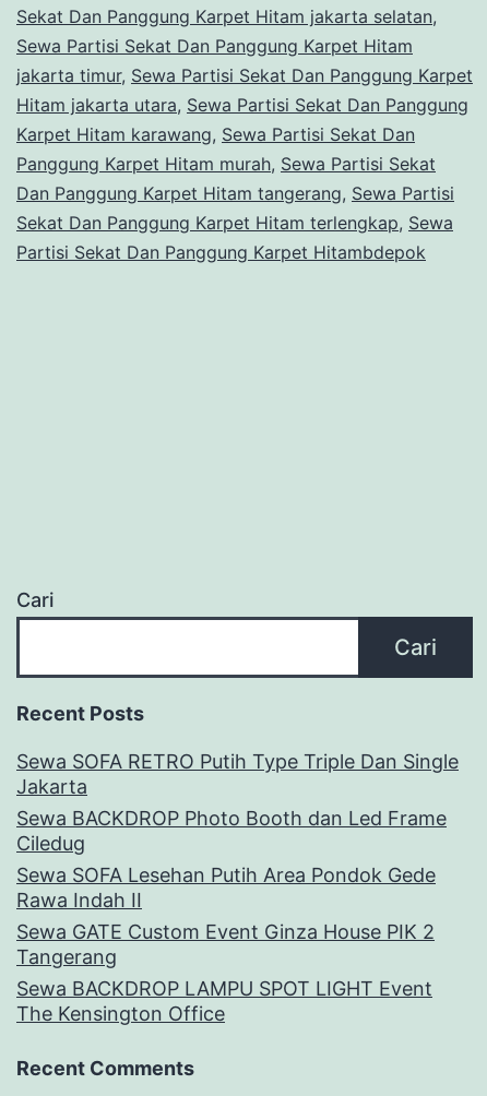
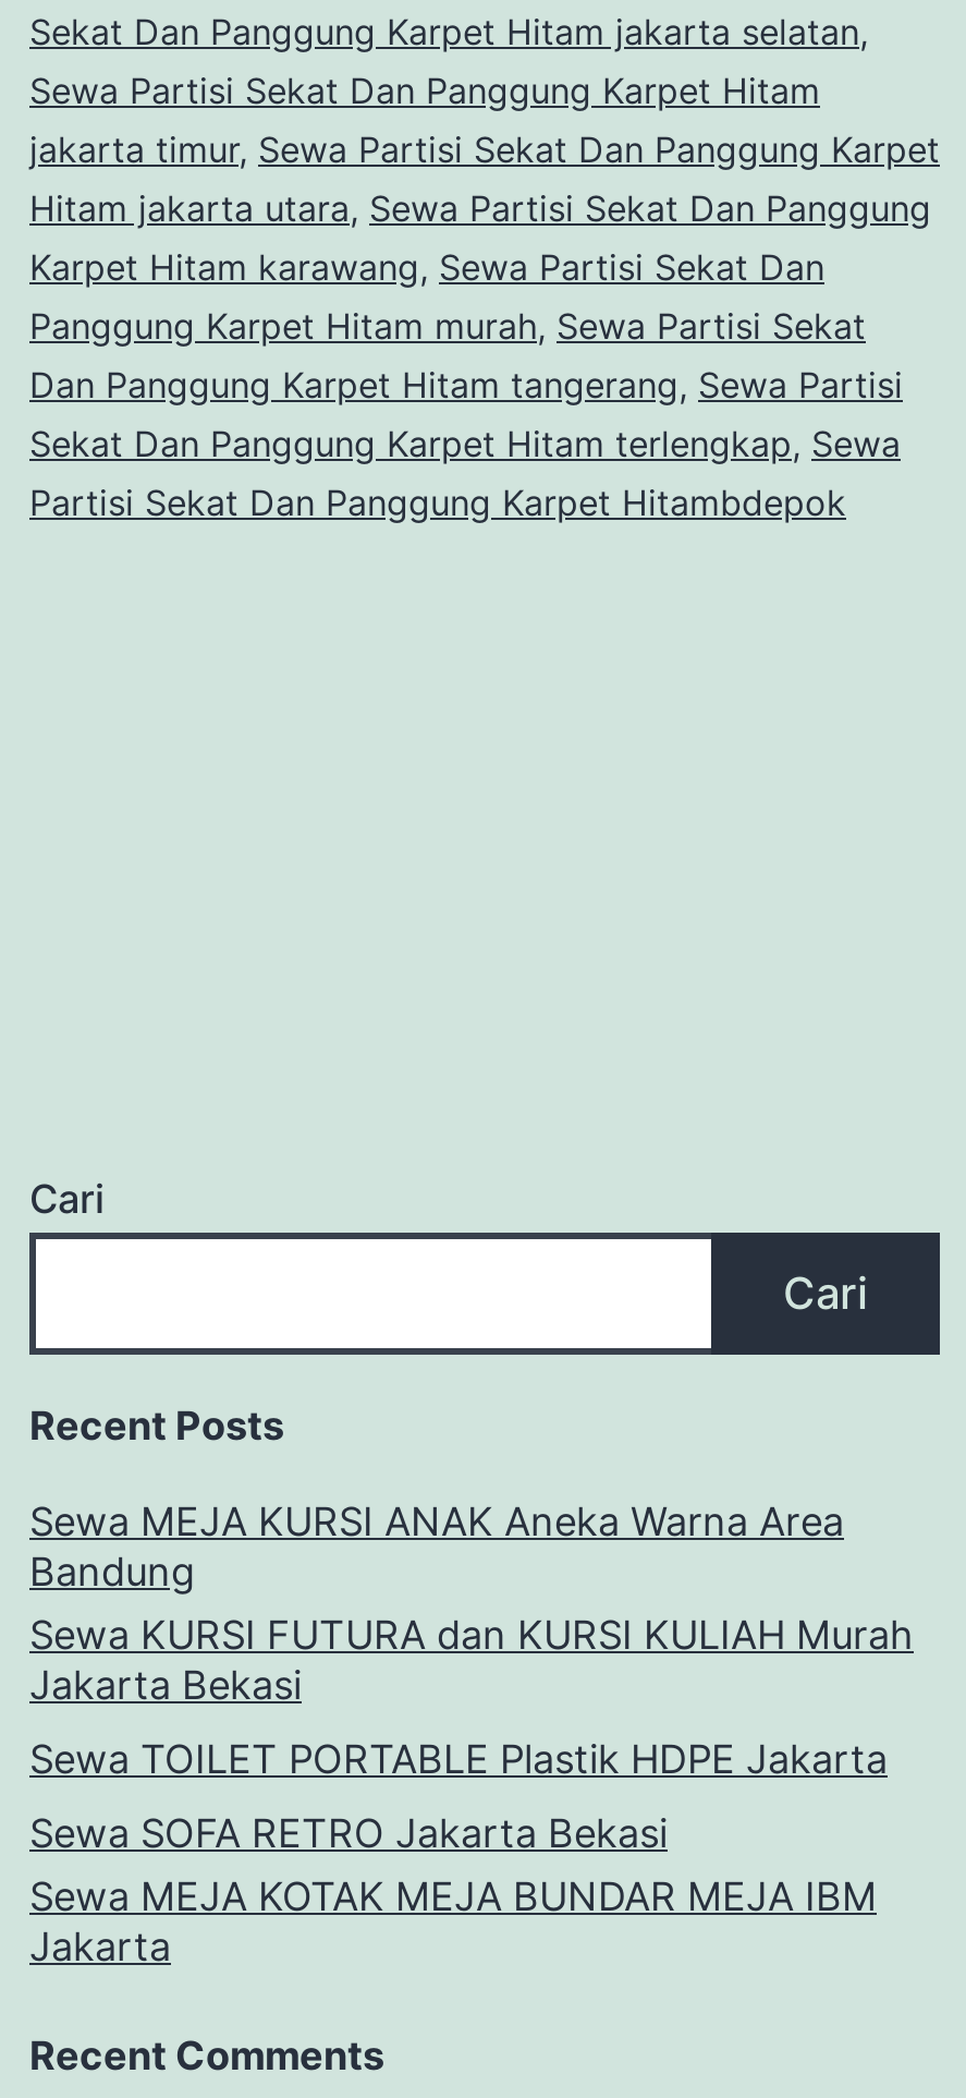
- Sewa SOFA RETRO Putih Type Triple Dan Single
+ Sewa MEJA KURSI ANAK Aneka Warna Area
+ Bandung
+ Sewa KURSI FUTURA dan KURSI KULIAH Murah
+ Jakarta Bekasi
+ Sewa TOILET PORTABLE Plastik HDPE Jakarta
+ Sewa SOFA RETRO Jakarta Bekasi
+ Sewa MEJA KOTAK MEJA BUNDAR MEJA IBM

moved down: Jakarta

- Sewa BACKDROP Photo Booth dan Led Frame
- Ciledug
- Sewa SOFA Lesehan Putih Area Pondok Gede
- Rawa Indah II
- Sewa GATE Custom Event Ginza House PIK 2
- Tangerang
- Sewa BACKDROP LAMPU SPOT LIGHT Event
- The Kensington Office
